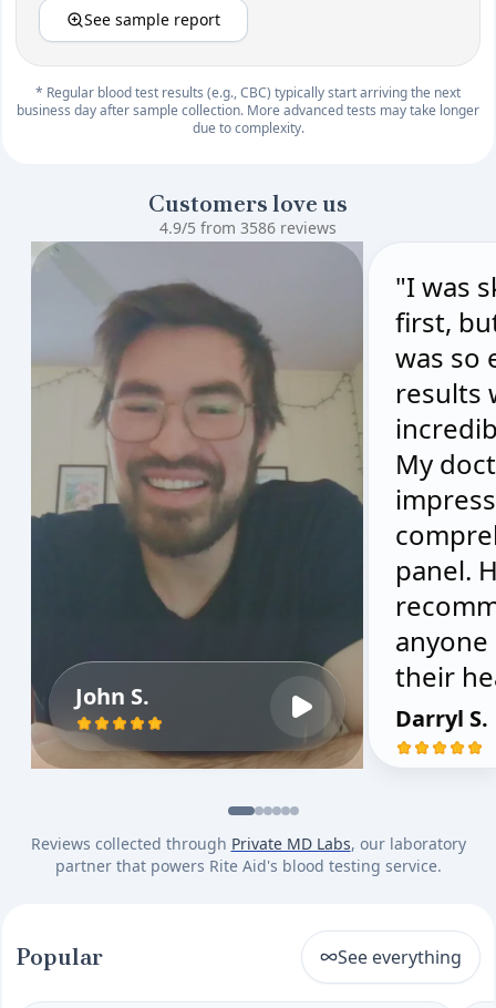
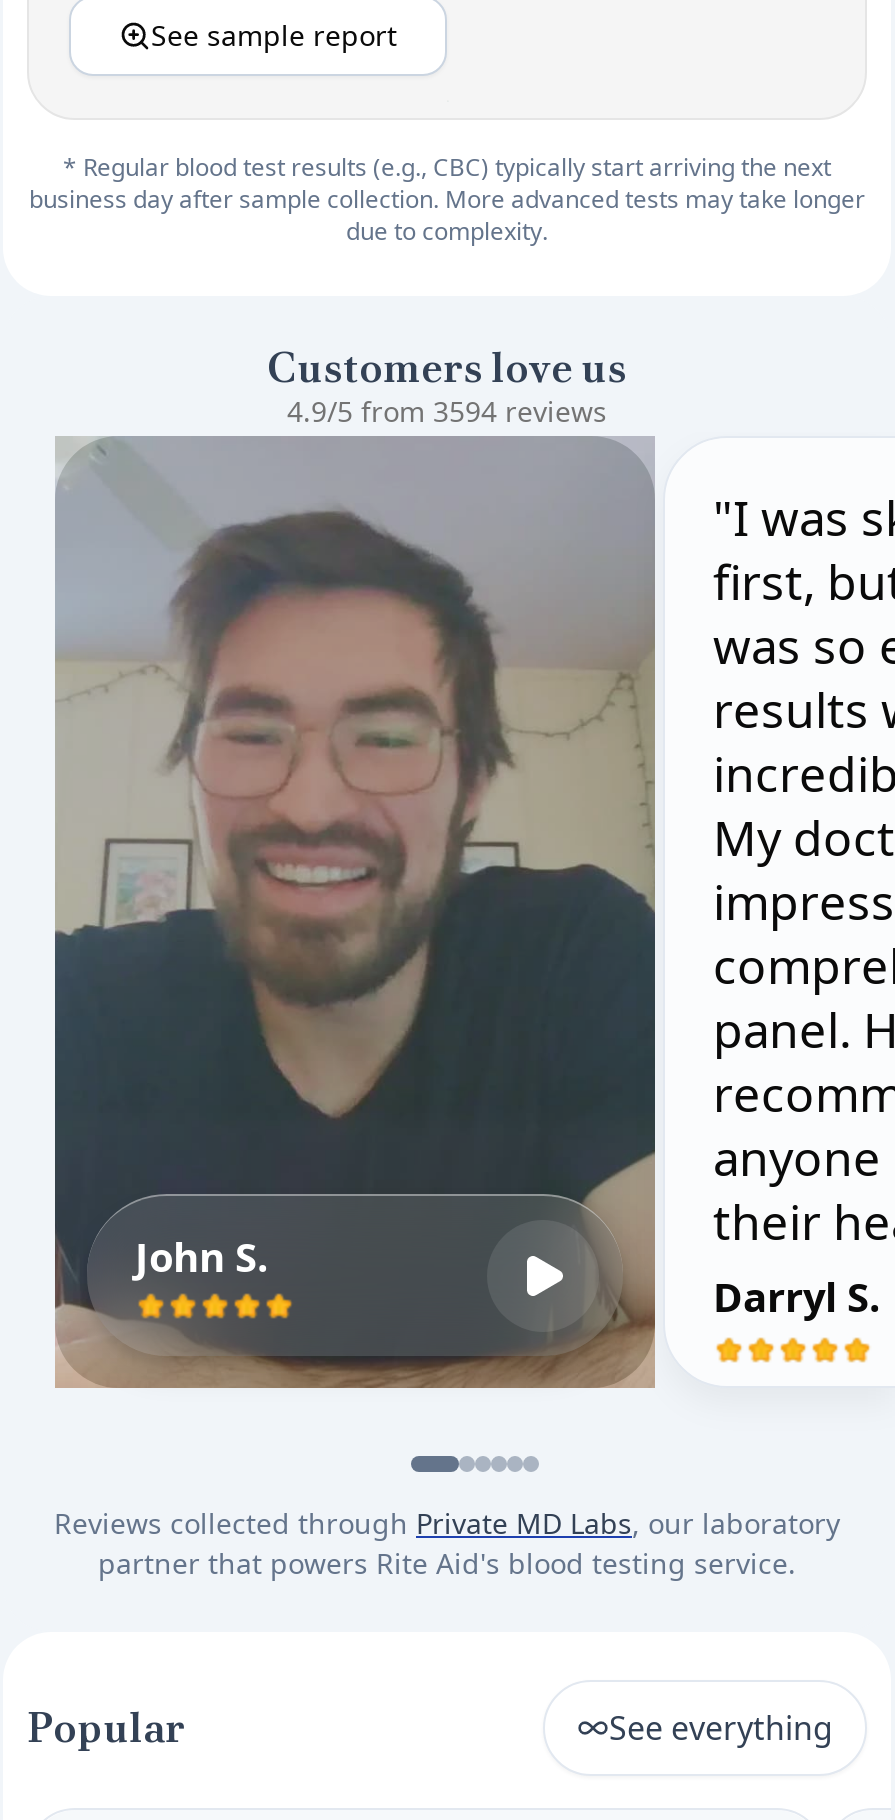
- 4.9/5 from 3586 reviews
+ 4.9/5 from 3594 reviews
